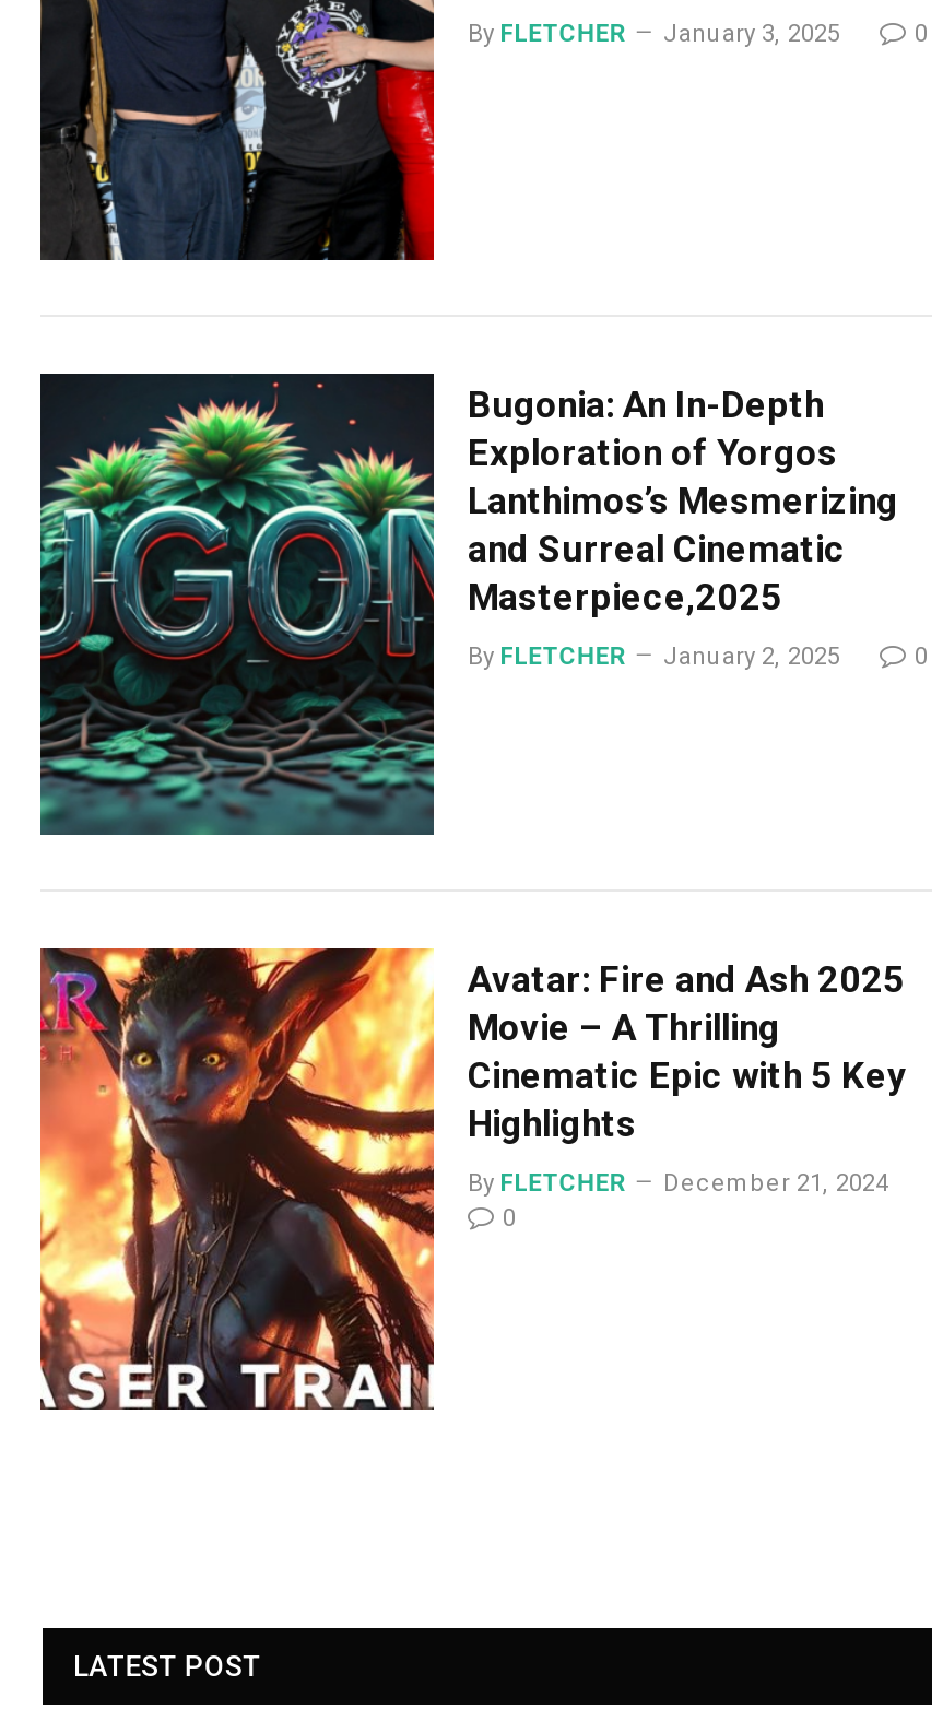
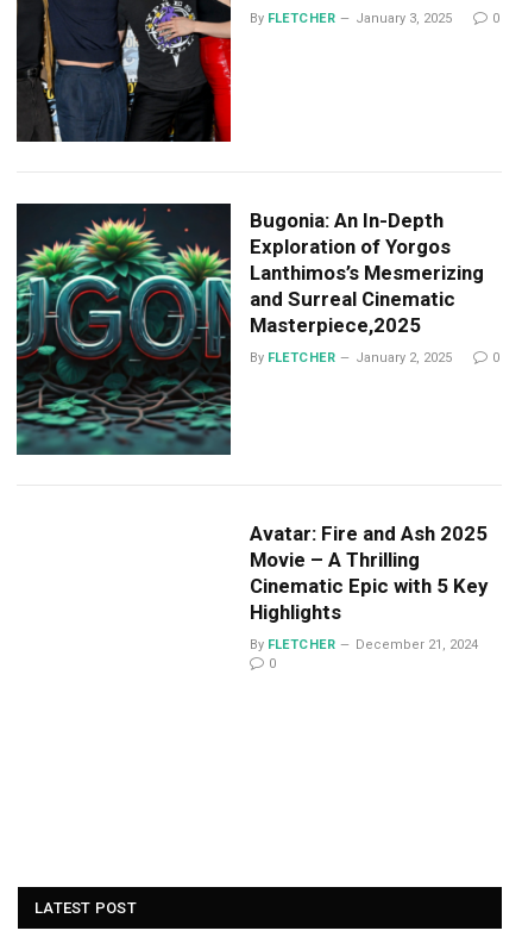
- [image]
